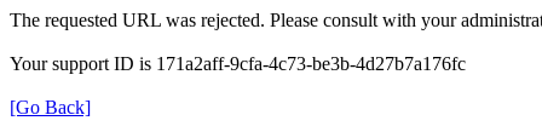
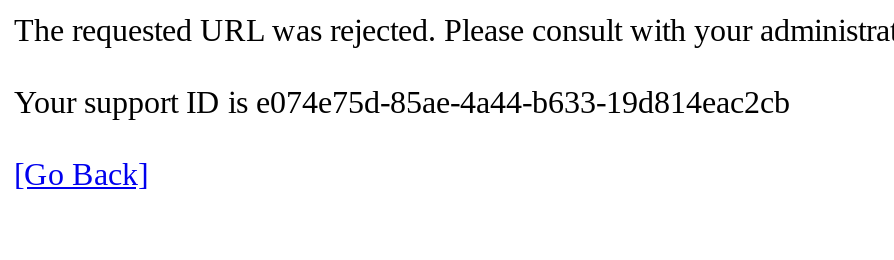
- Your support ID is 171a2aff-9cfa-4c73-be3b-4d27b7a176fc
+ Your support ID is e074e75d-85ae-4a44-b633-19d814eac2cb
